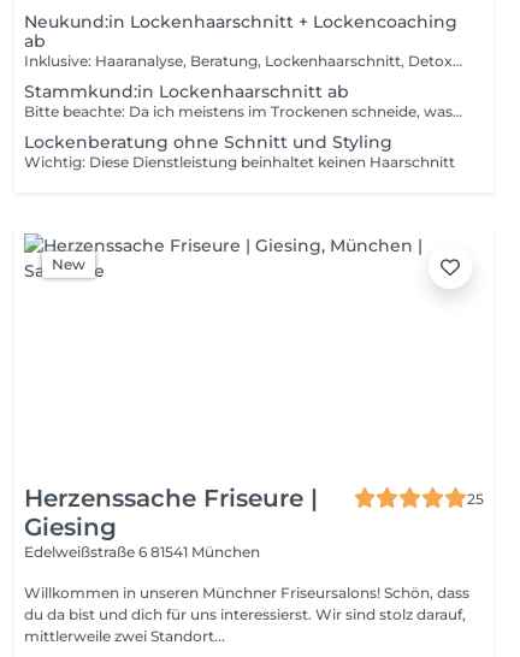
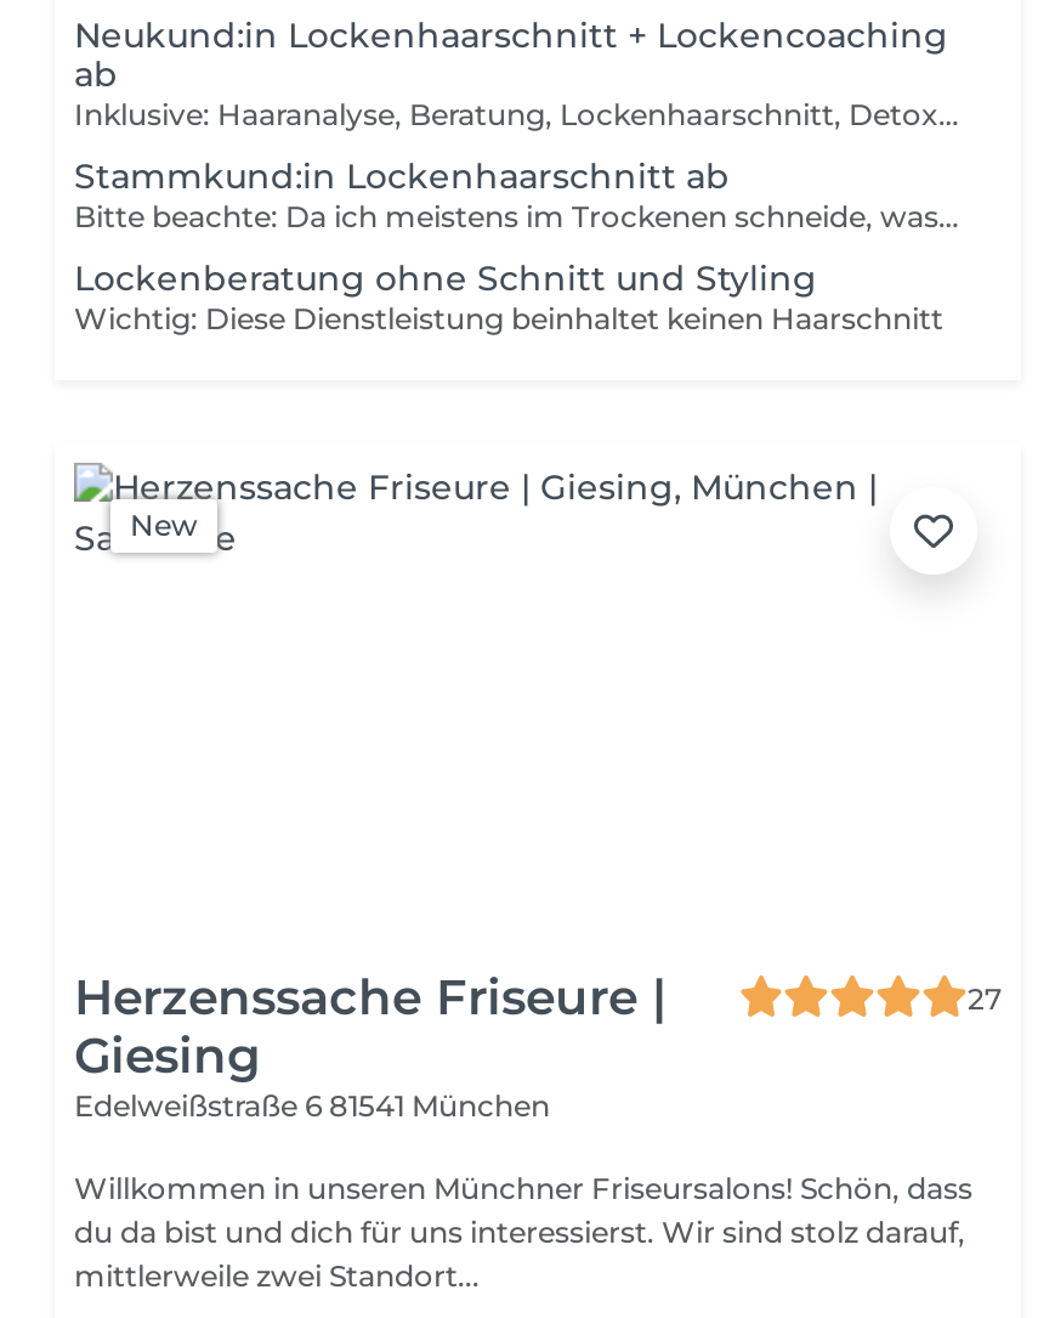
- 25
+ 27
